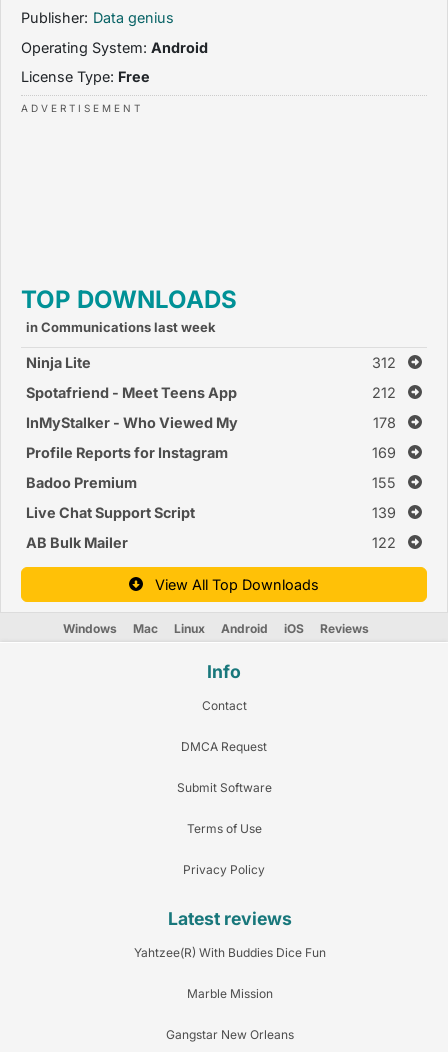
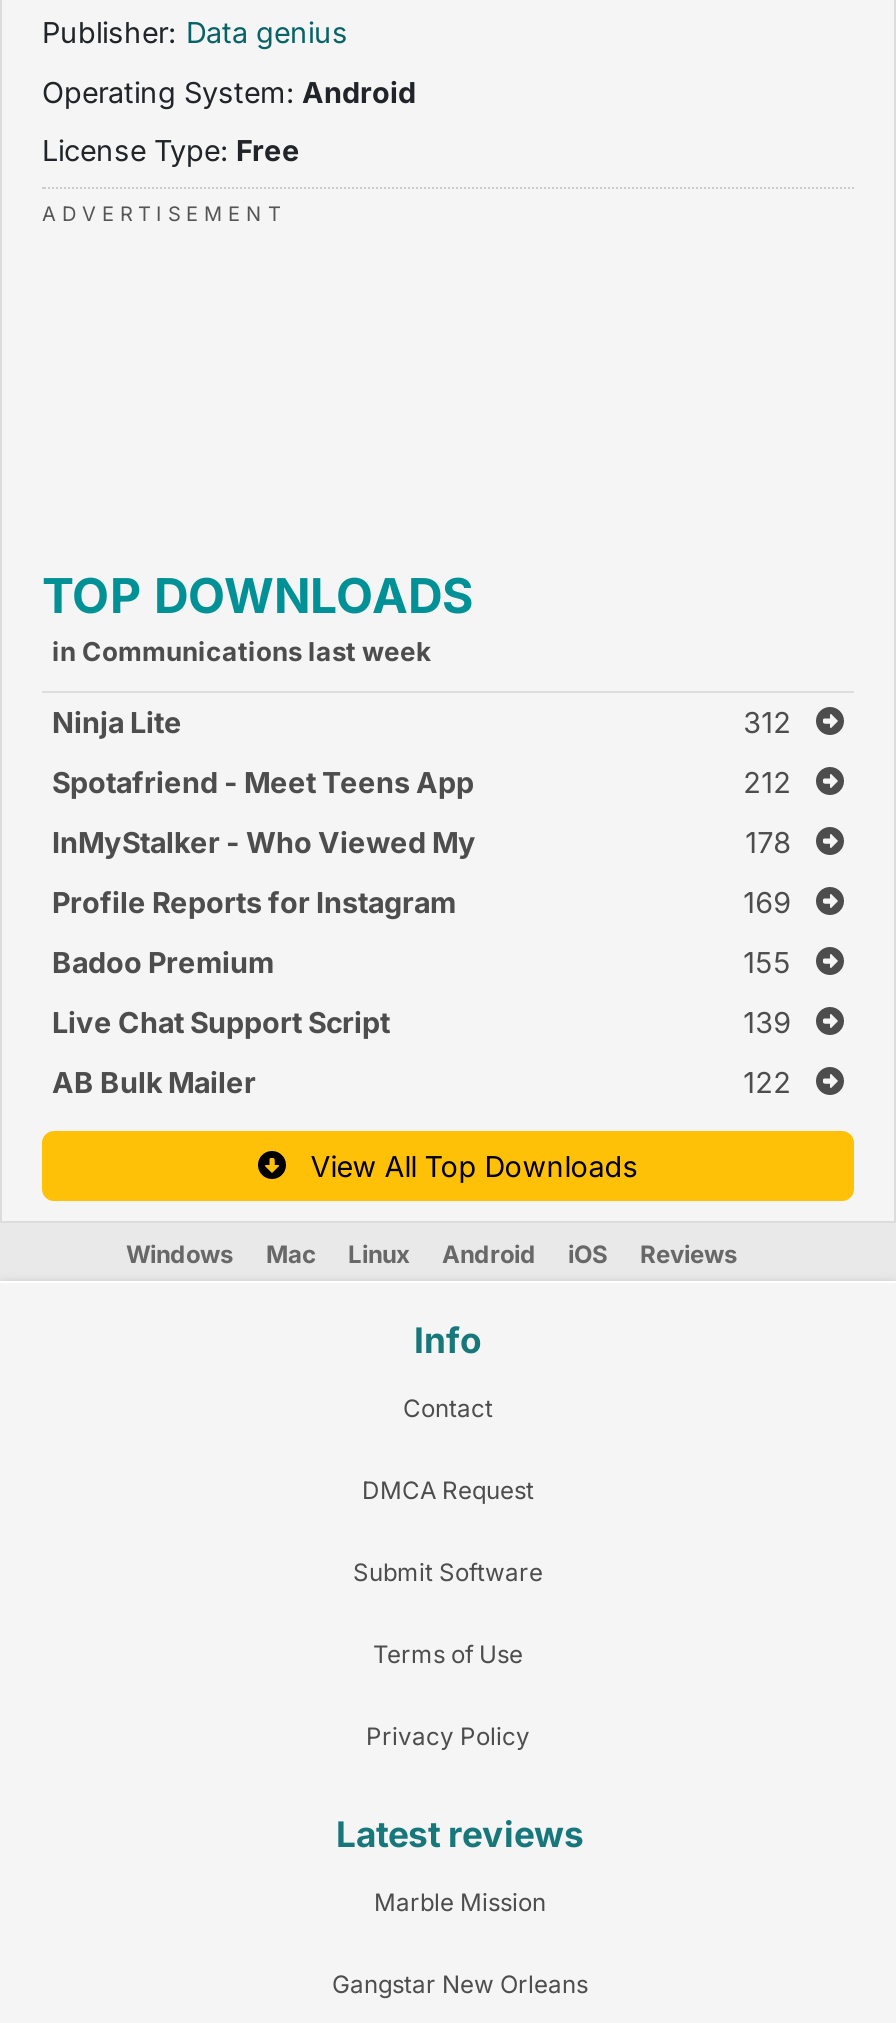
- Yahtzee(R) With Buddies Dice Fun
